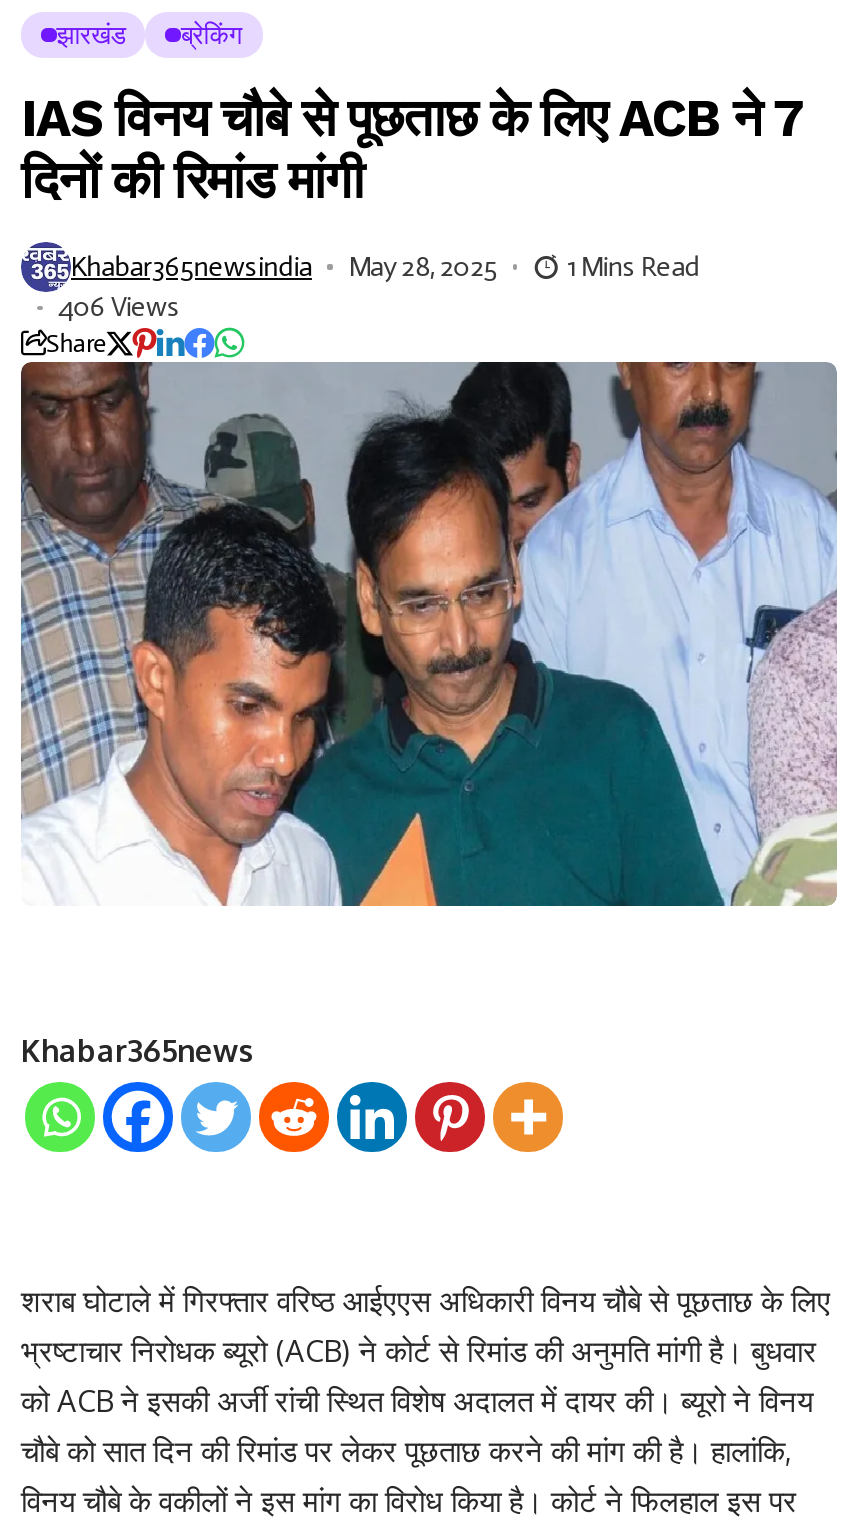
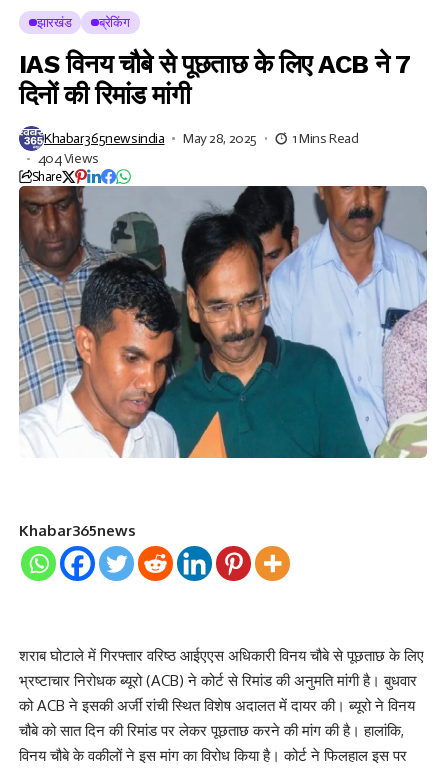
- 406 Views
+ 404 Views
